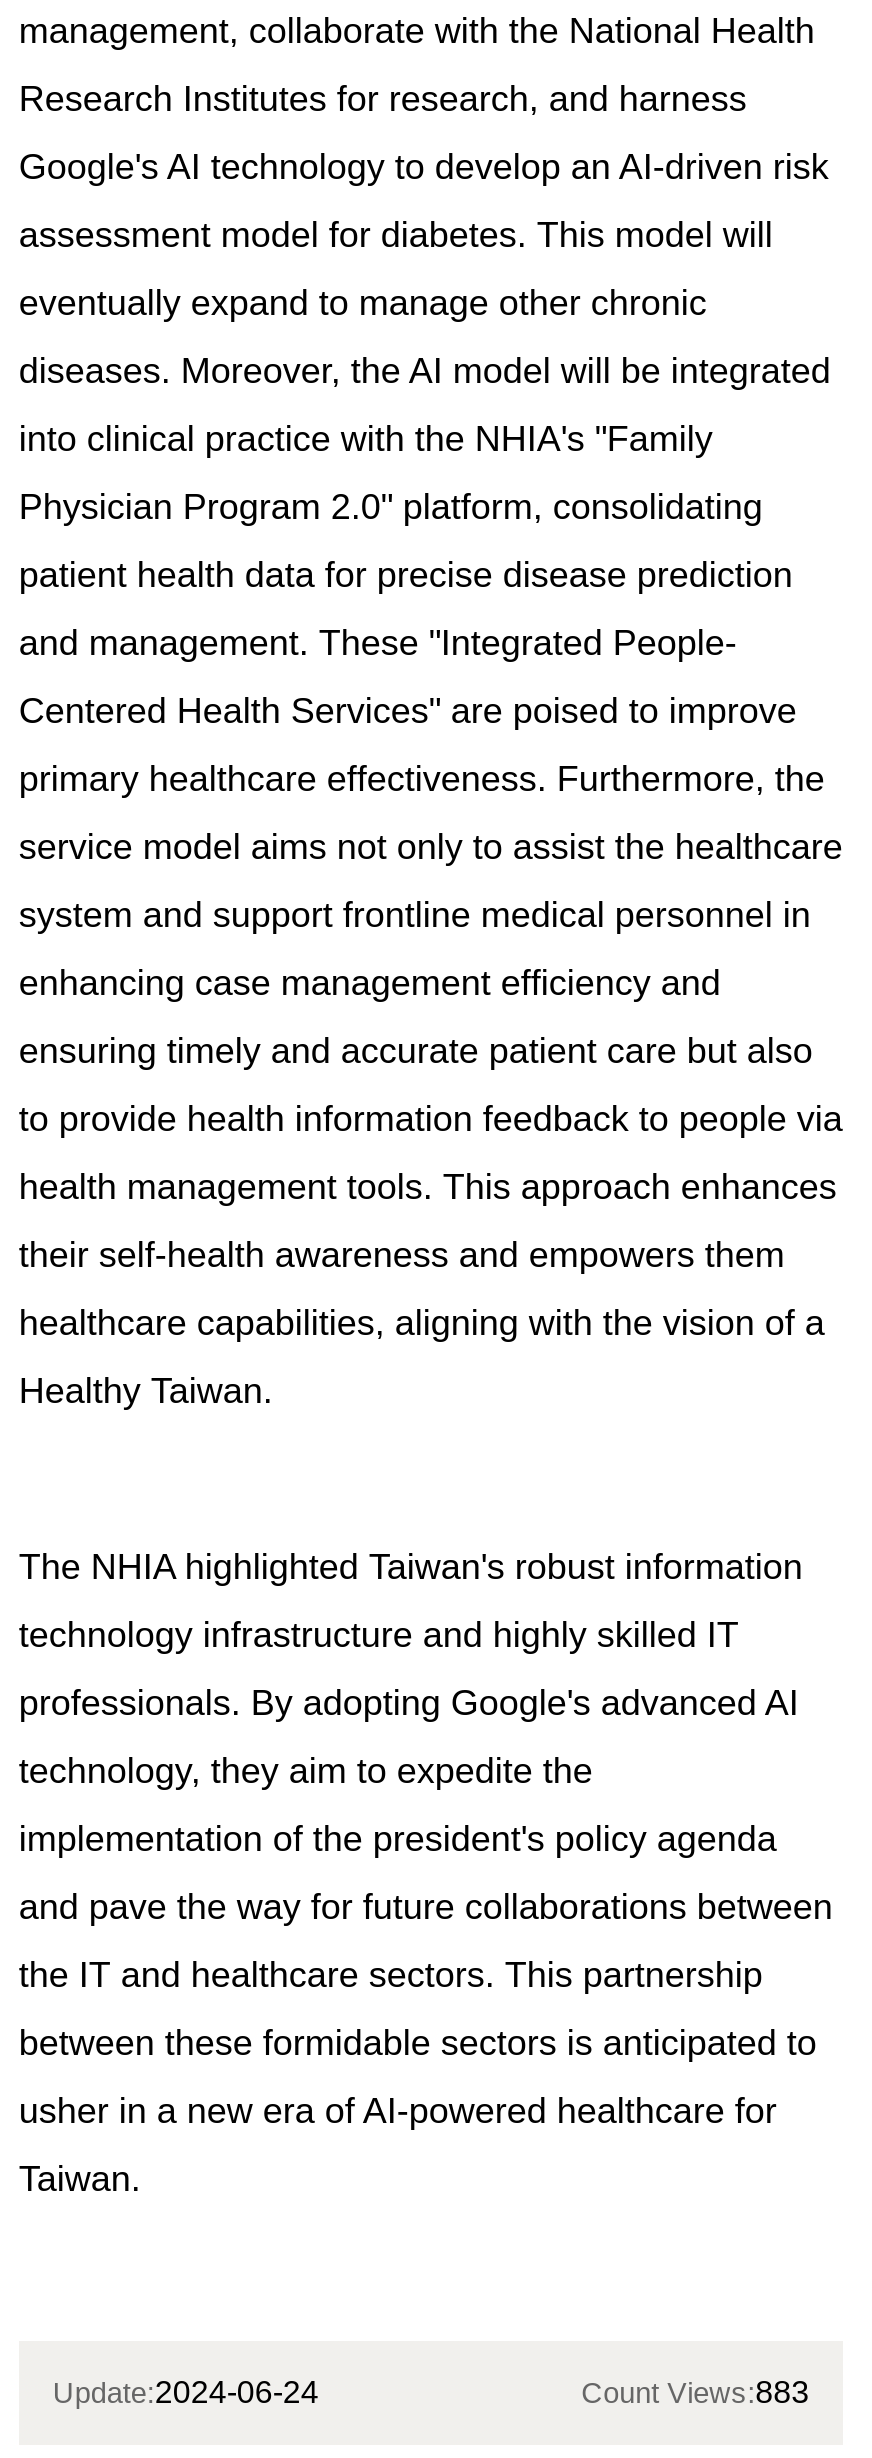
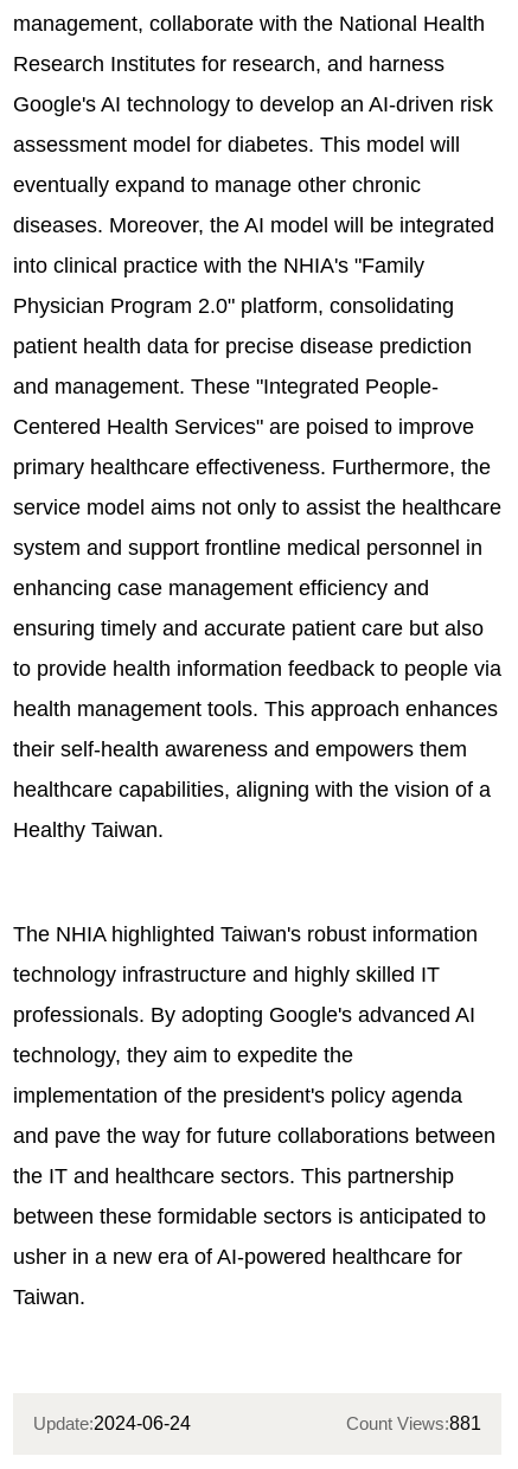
- 883
+ 881
